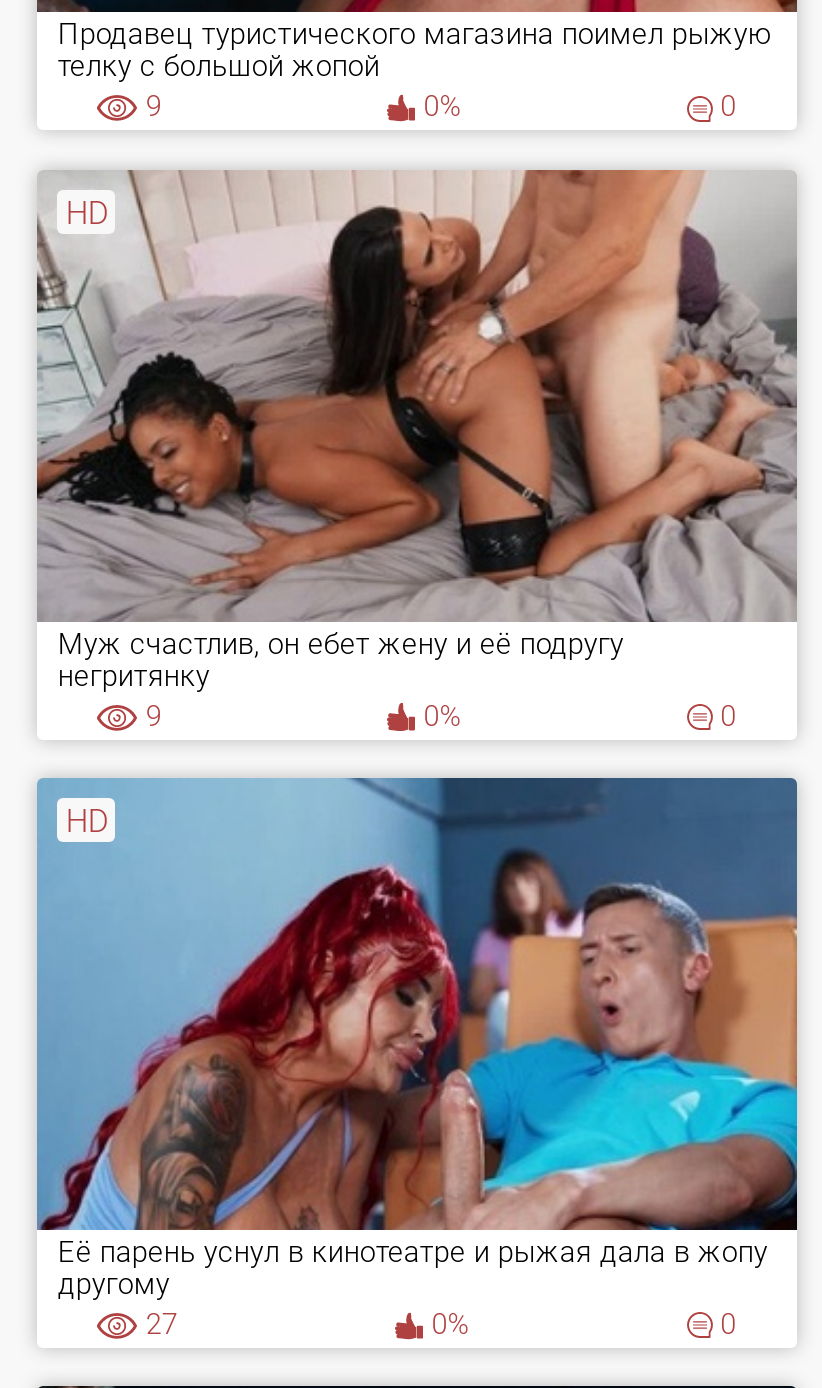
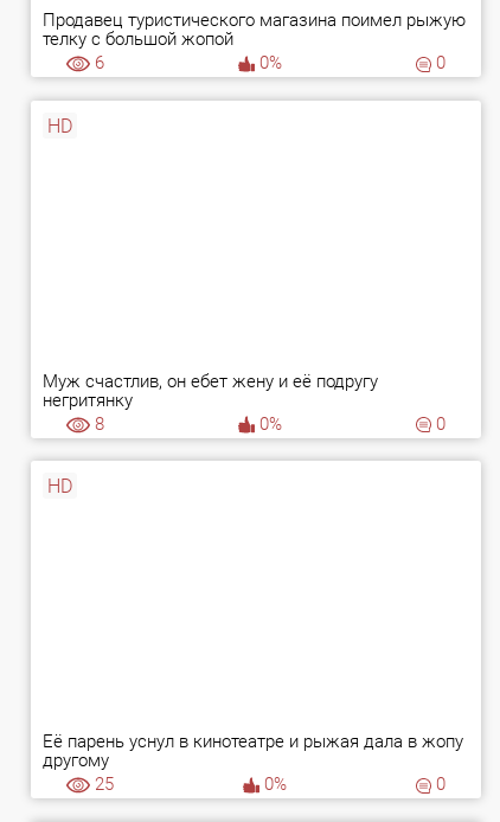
- 9
+ 6

- [image]

- 9
+ 8

- [image]

- 27
+ 25
